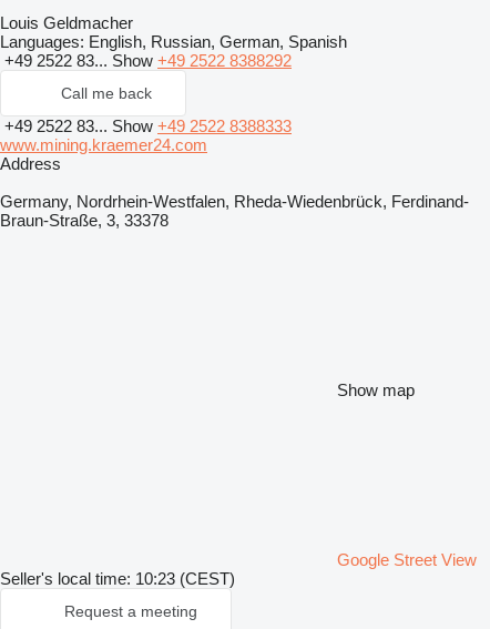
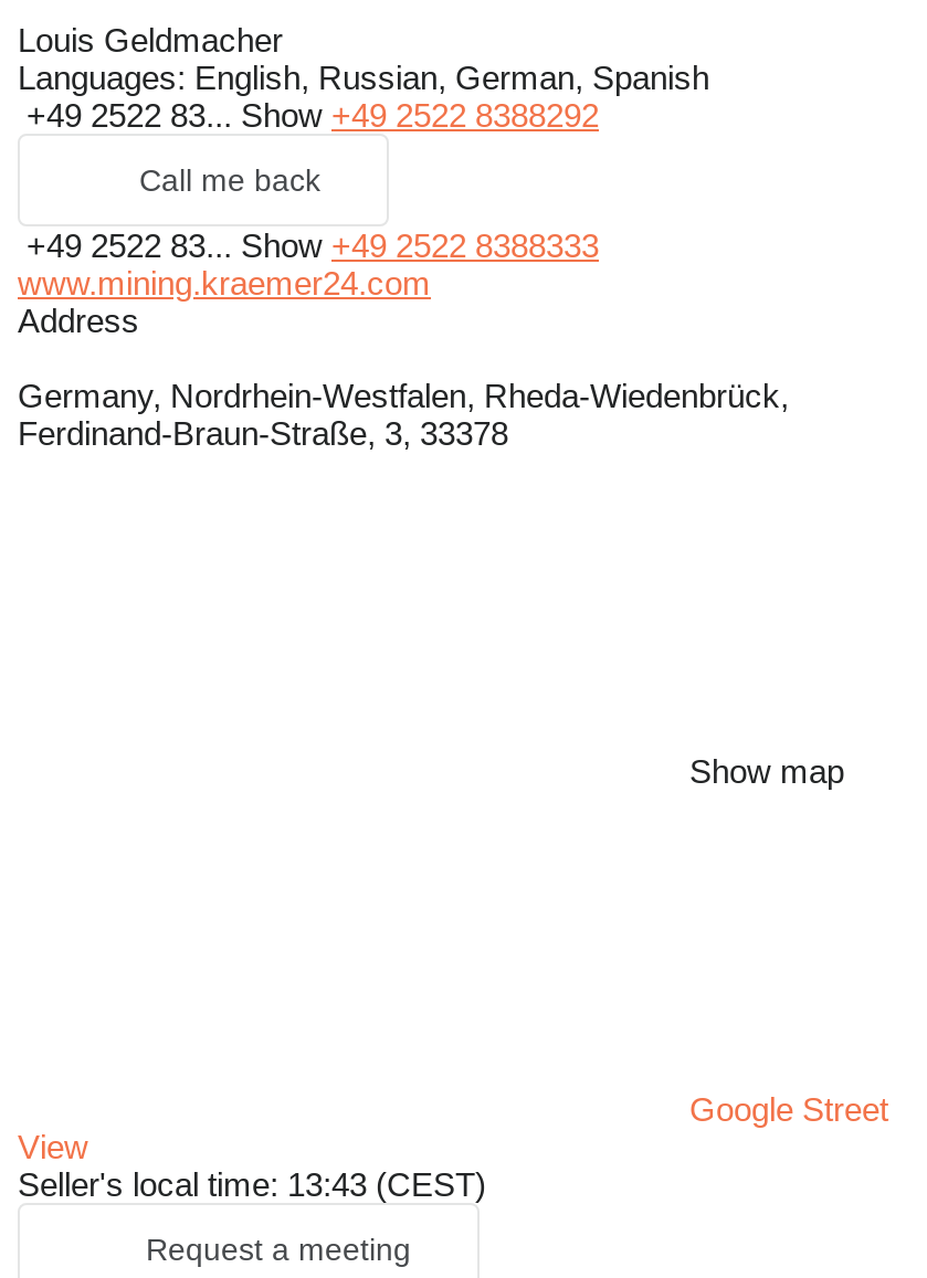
- Google Street View
- Seller's local time: 10:23 (CEST)
+ Google Street
+ View
+ Seller's local time: 13:43 (CEST)
